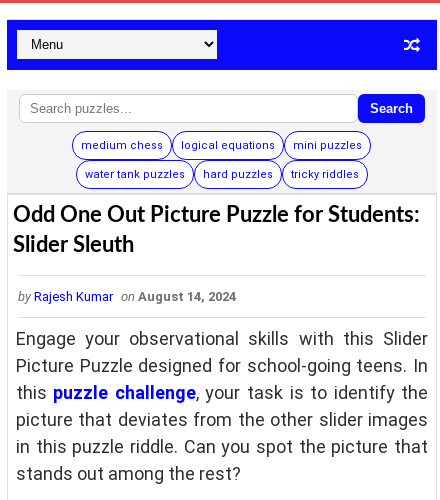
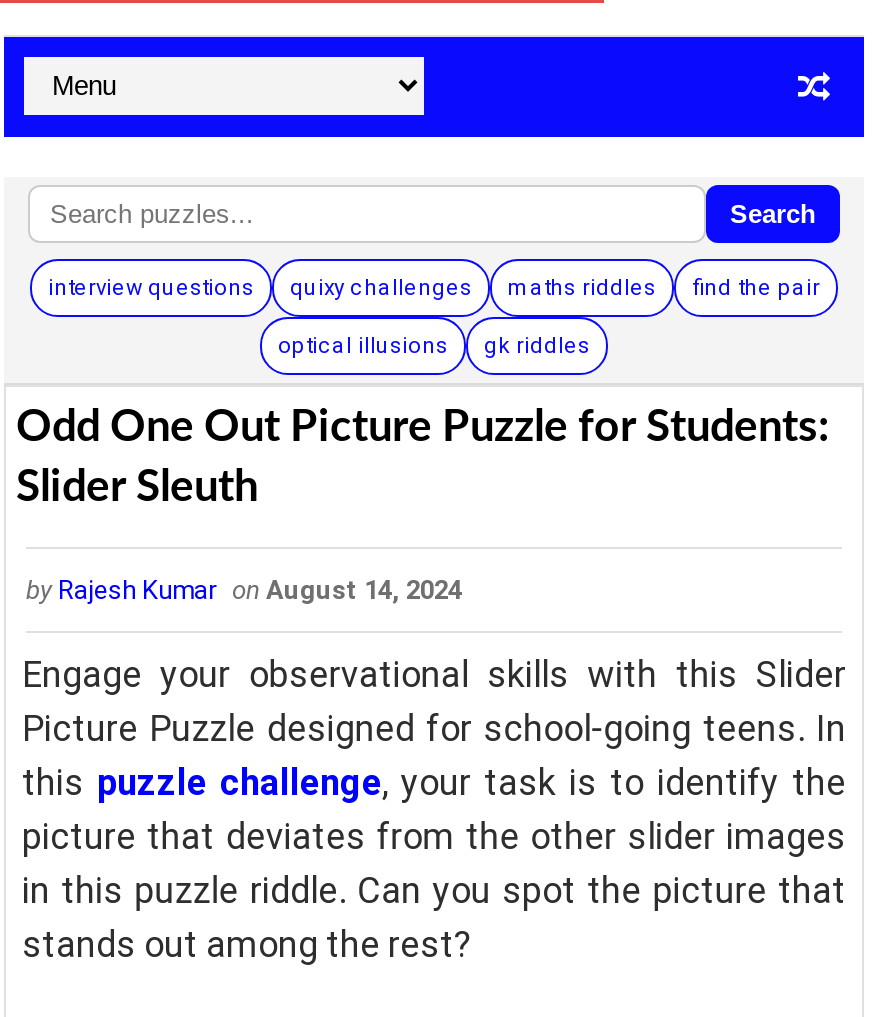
- medium chess
- logical equations
- mini puzzles
+ interview questions
+ quixy challenges
+ maths riddles
+ find the pair

- water tank puzzles
- hard puzzles
- tricky riddles
+ optical illusions
+ gk riddles
